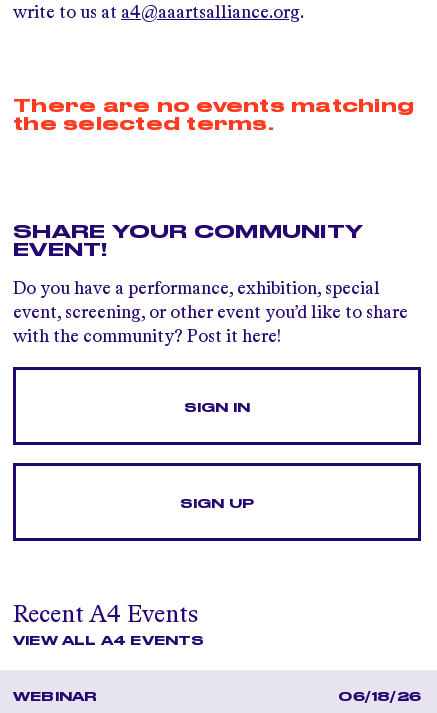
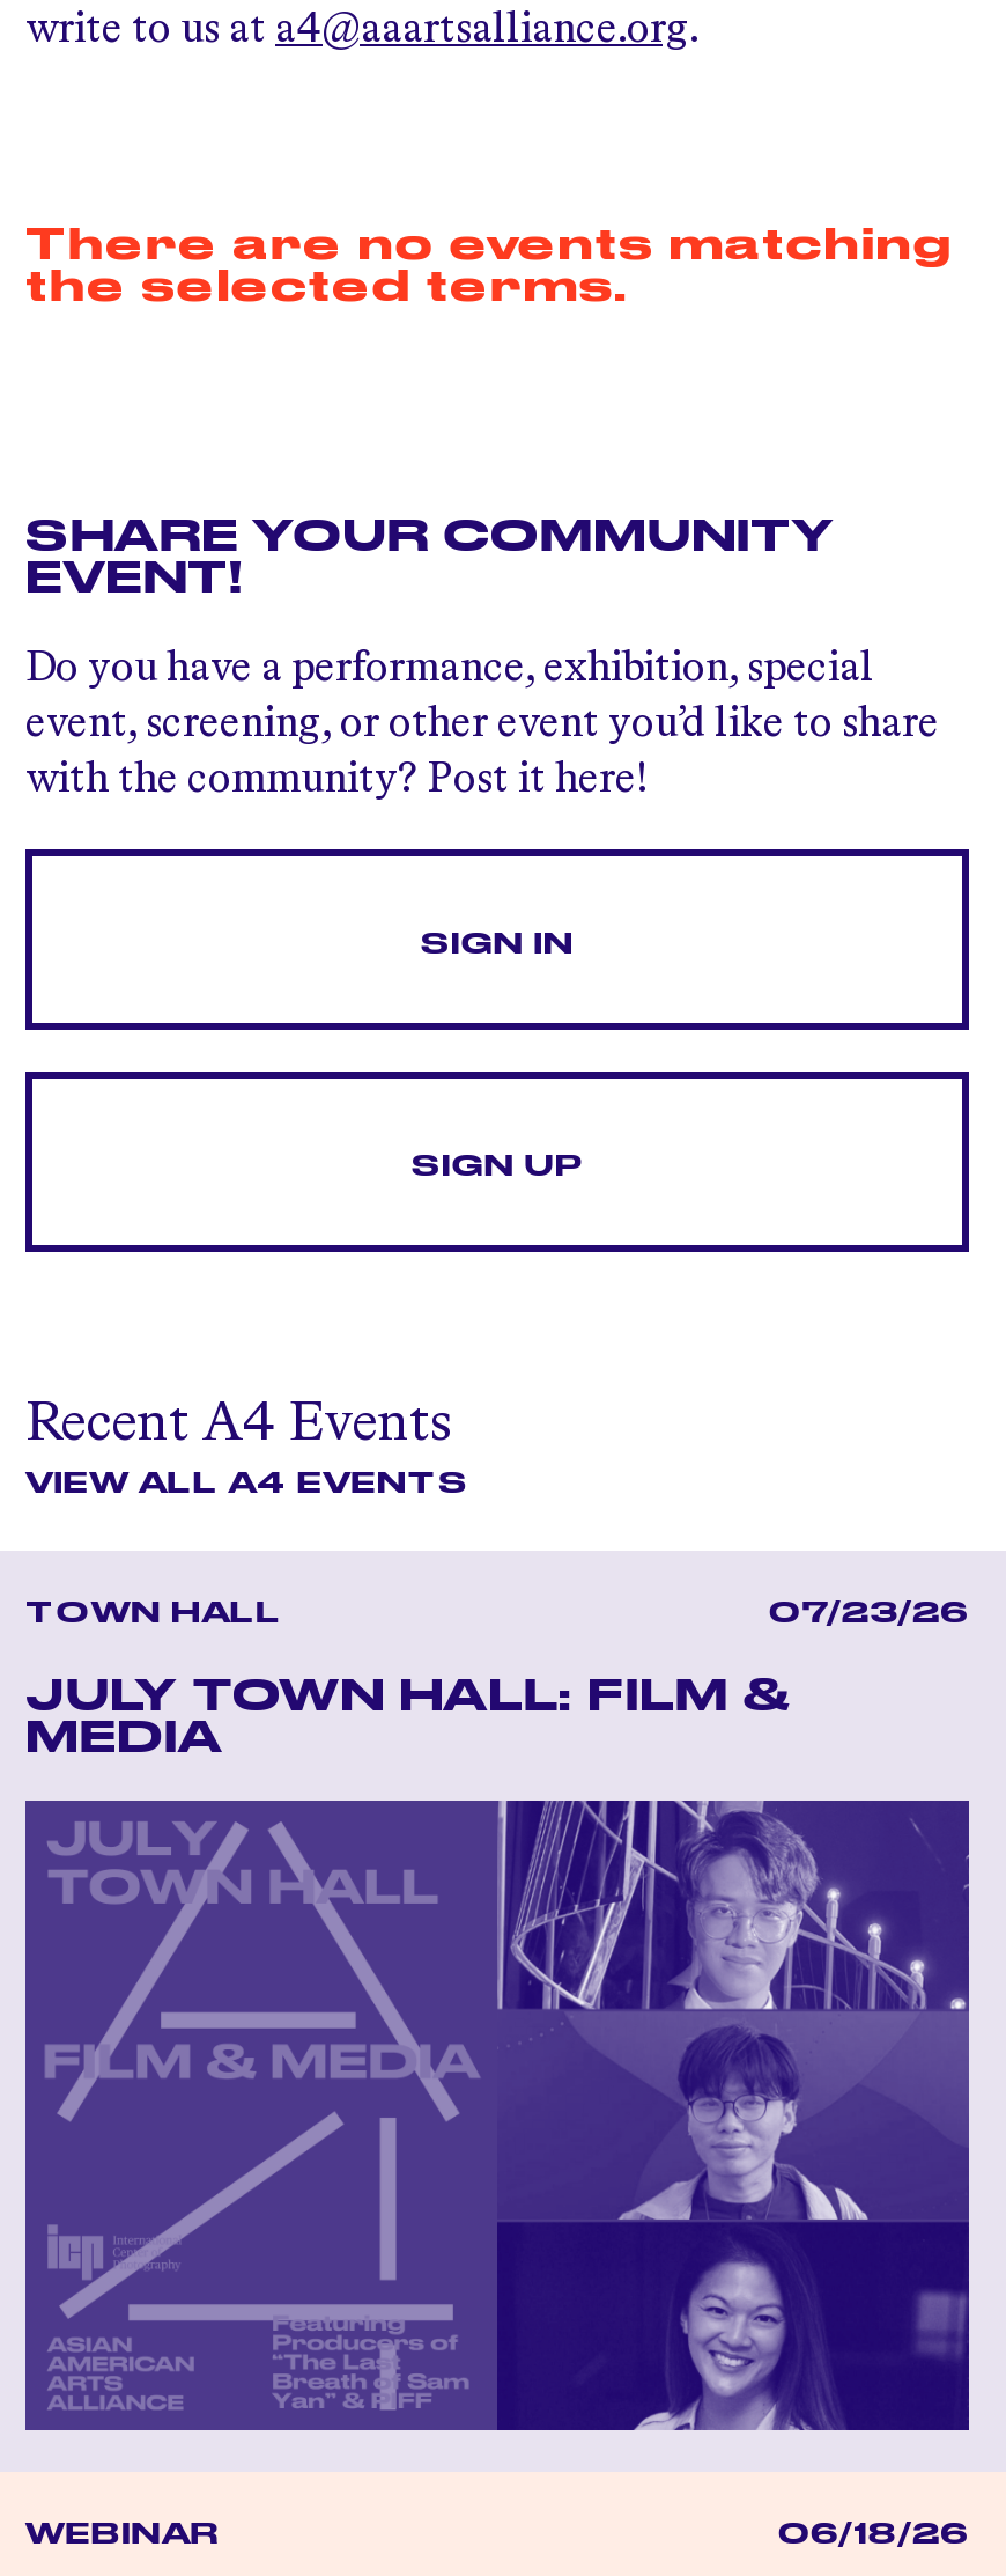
+ [image]

+ TOWN HALL
+ 07/23/26
+ JULY TOWN HALL: FILM &
+ MEDIA
